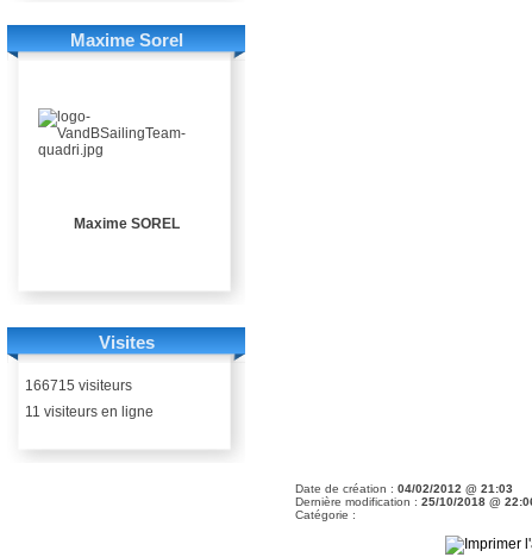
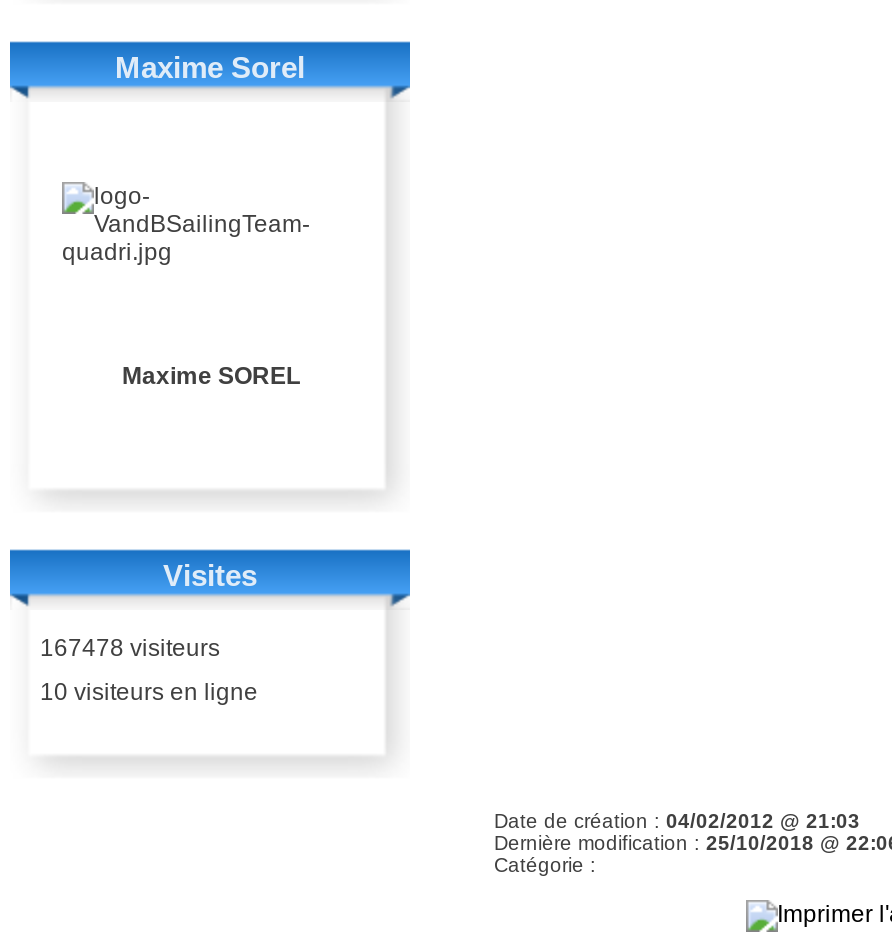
- 166715 visiteurs
+ 167478 visiteurs

- 11 visiteurs en ligne
+ 10 visiteurs en ligne
